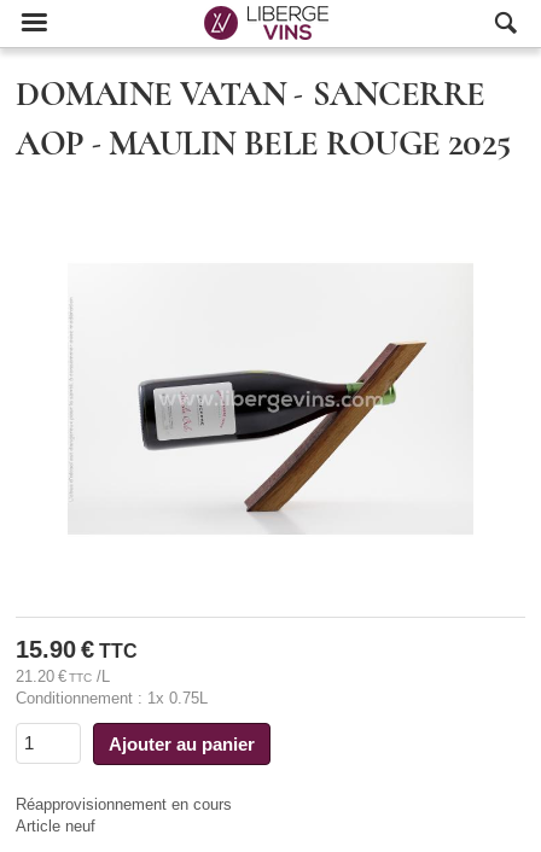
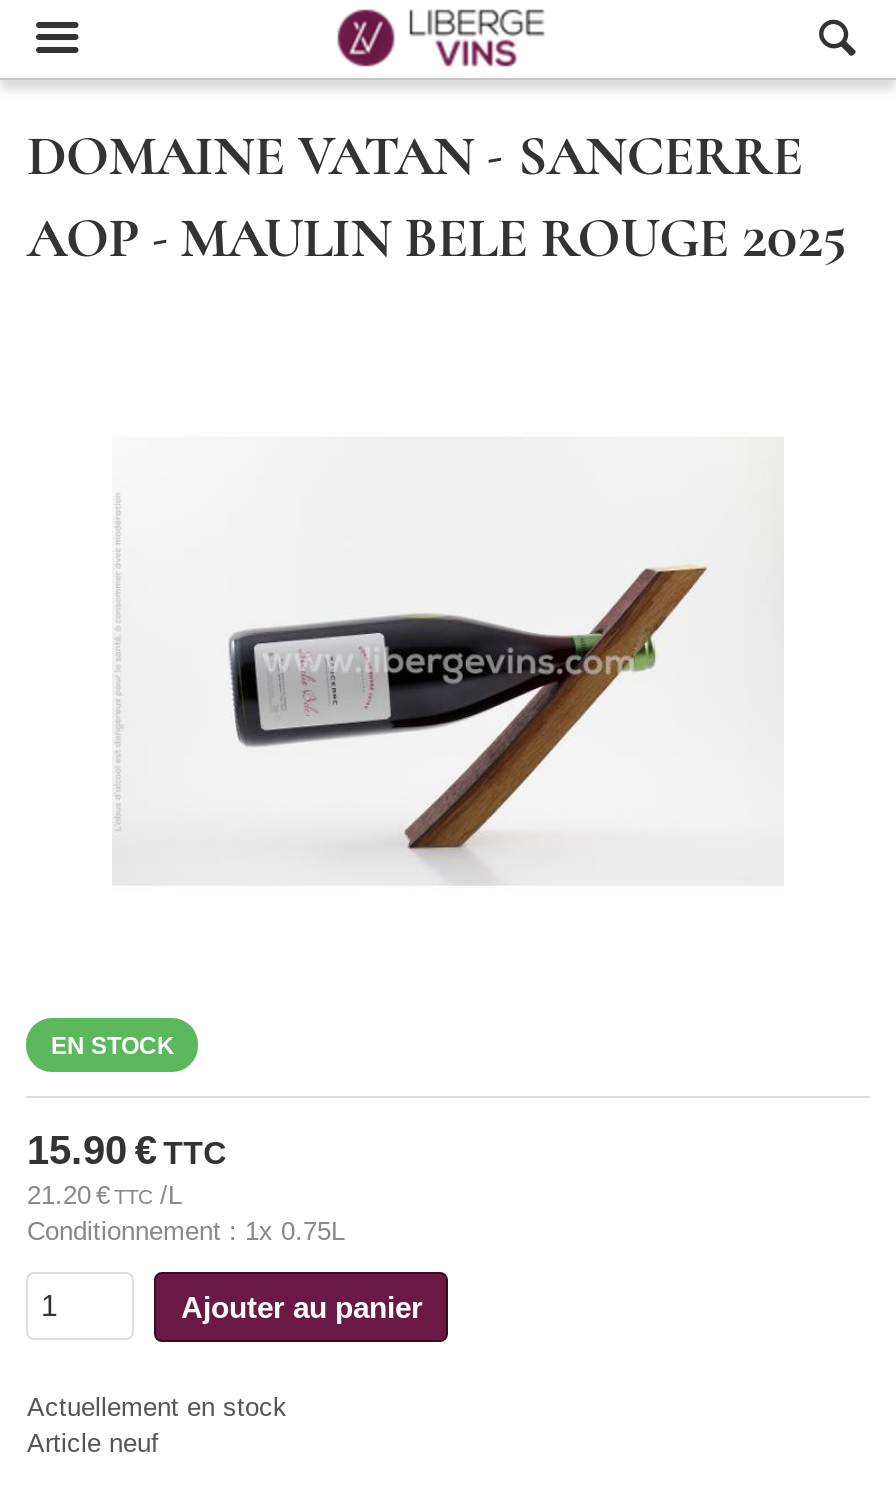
+ EN STOCK

- Réapprovisionnement en cours
+ Actuellement en stock
